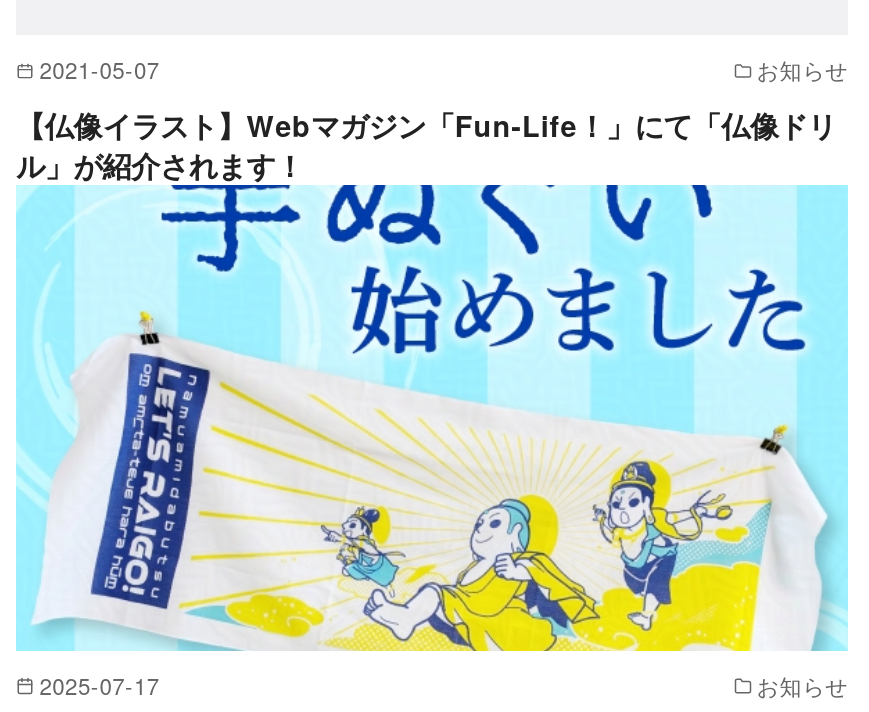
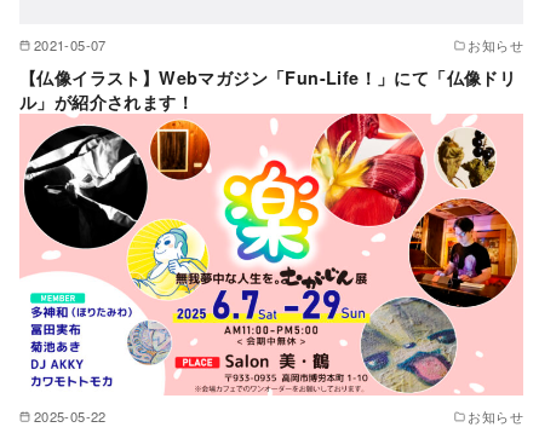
- [image]
- 2025-07-17
+ [image]
+ 2025-05-22
